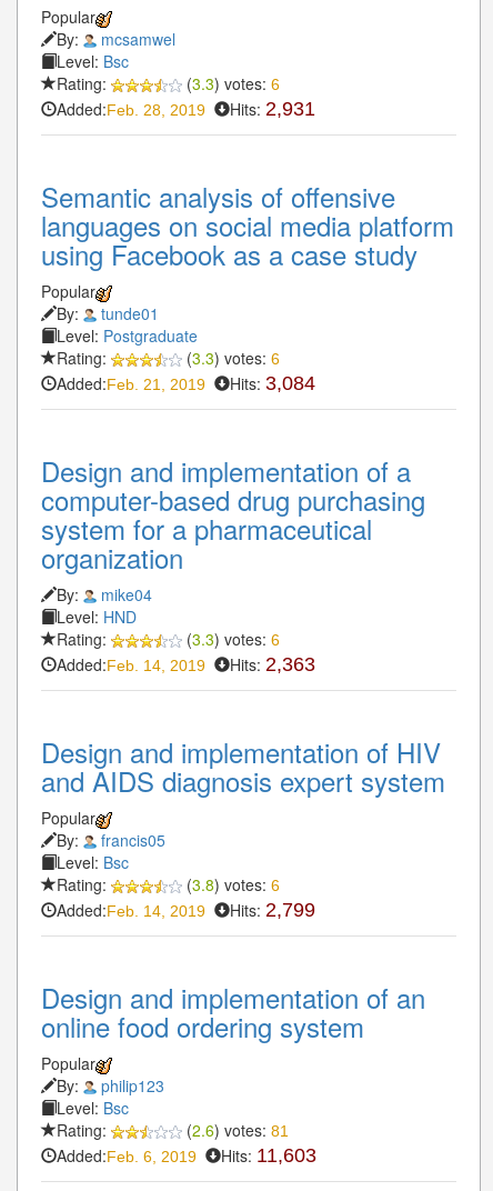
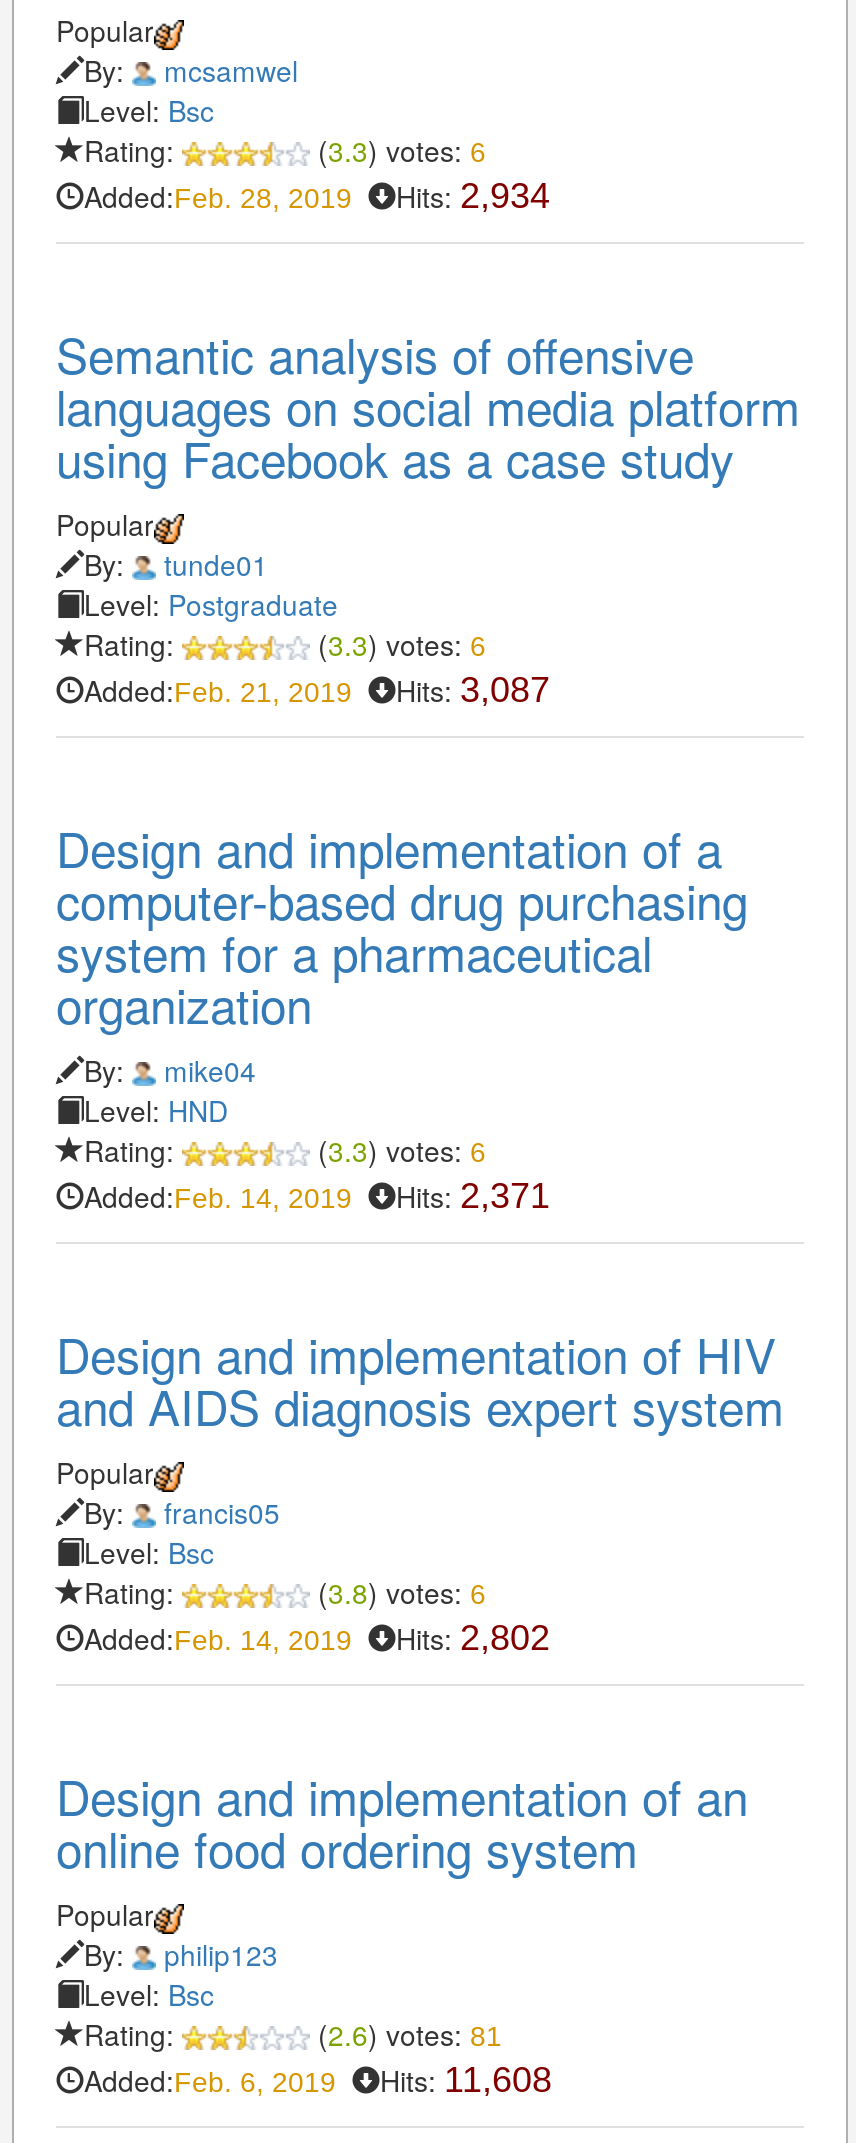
- Added:Feb. 28, 2019 Hits: 2,931
+ Added:Feb. 28, 2019 Hits: 2,934

- Added:Feb. 21, 2019 Hits: 3,084
+ Added:Feb. 21, 2019 Hits: 3,087

- Added:Feb. 14, 2019 Hits: 2,363
+ Added:Feb. 14, 2019 Hits: 2,371

- Added:Feb. 14, 2019 Hits: 2,799
+ Added:Feb. 14, 2019 Hits: 2,802

- Added:Feb. 6, 2019 Hits: 11,603
+ Added:Feb. 6, 2019 Hits: 11,608
